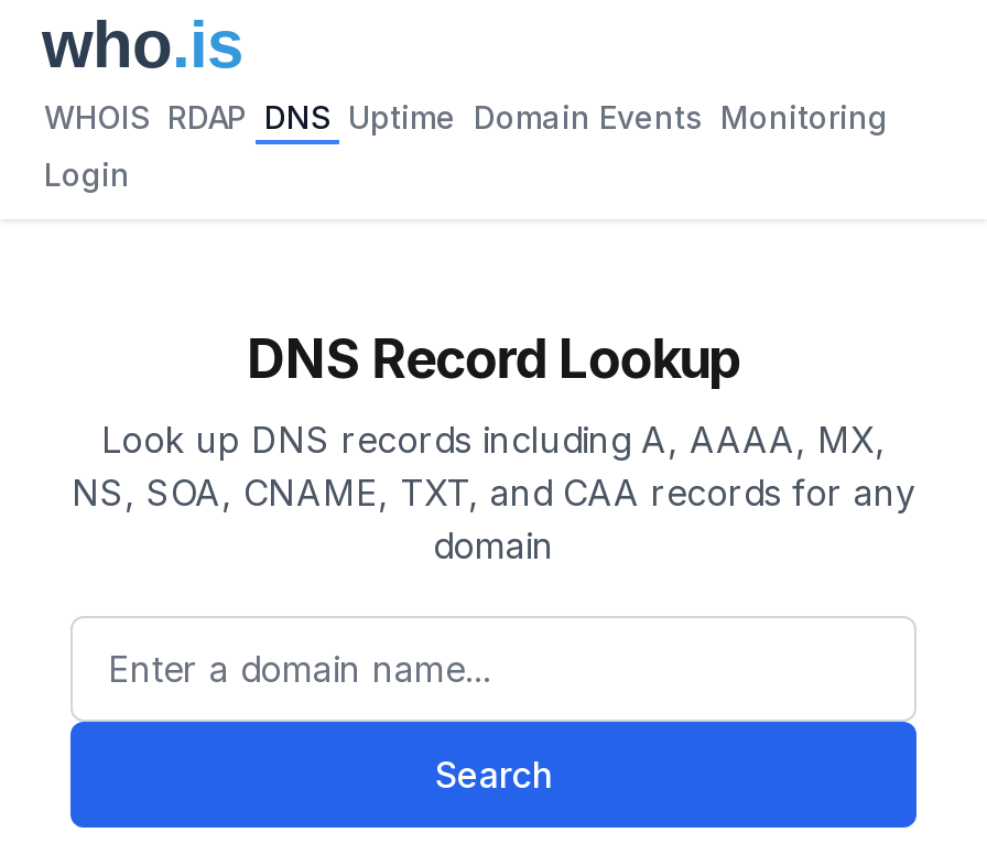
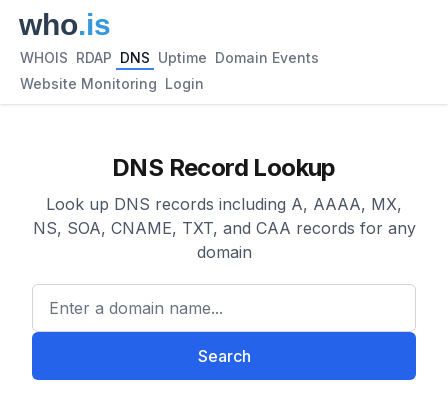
- WHOIS RDAP DNS Uptime Domain Events Monitoring
+ WHOIS RDAP DNS Uptime Domain Events

- Login
+ Website Monitoring Login
